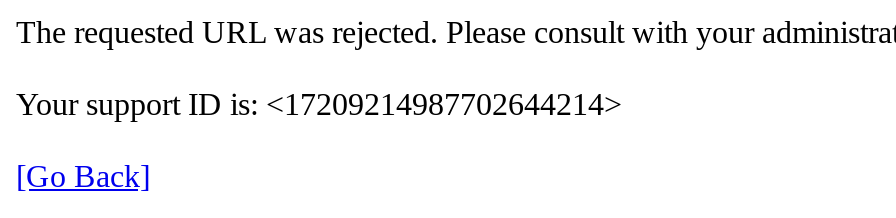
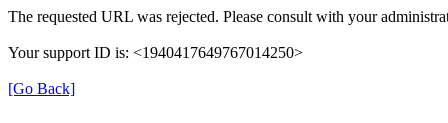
- Your support ID is: <17209214987702644214>
+ Your support ID is: <1940417649767014250>
